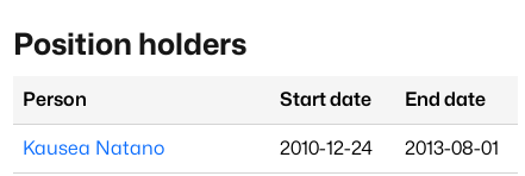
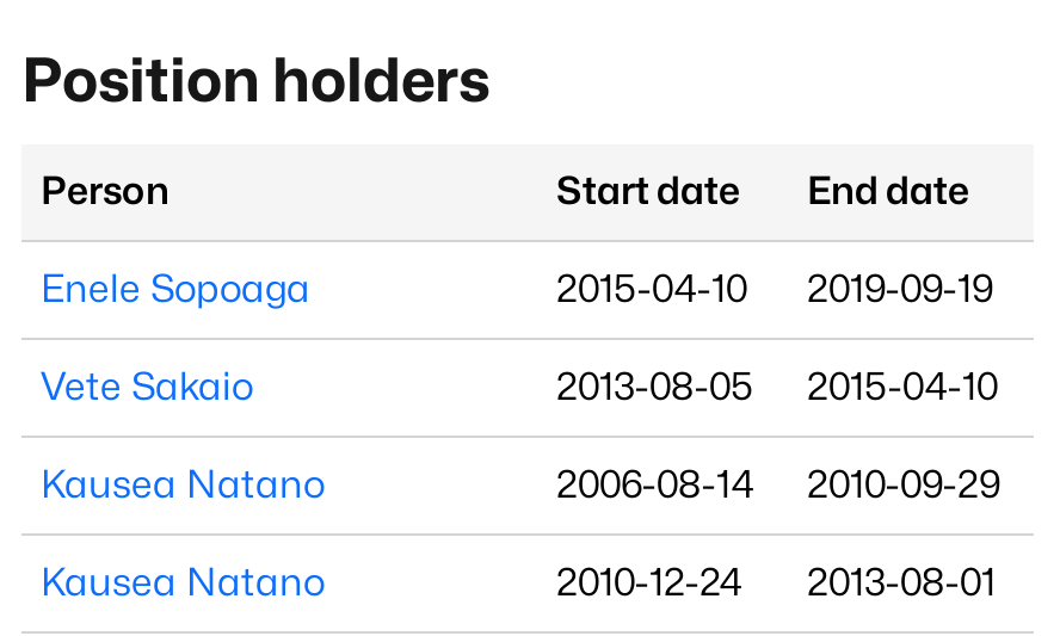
+ Enele Sopoaga
+ 2015-04-10
+ 2019-09-19
+ Vete Sakaio
+ 2013-08-05
+ 2015-04-10
+ Kausea Natano
+ 2006-08-14
+ 2010-09-29
